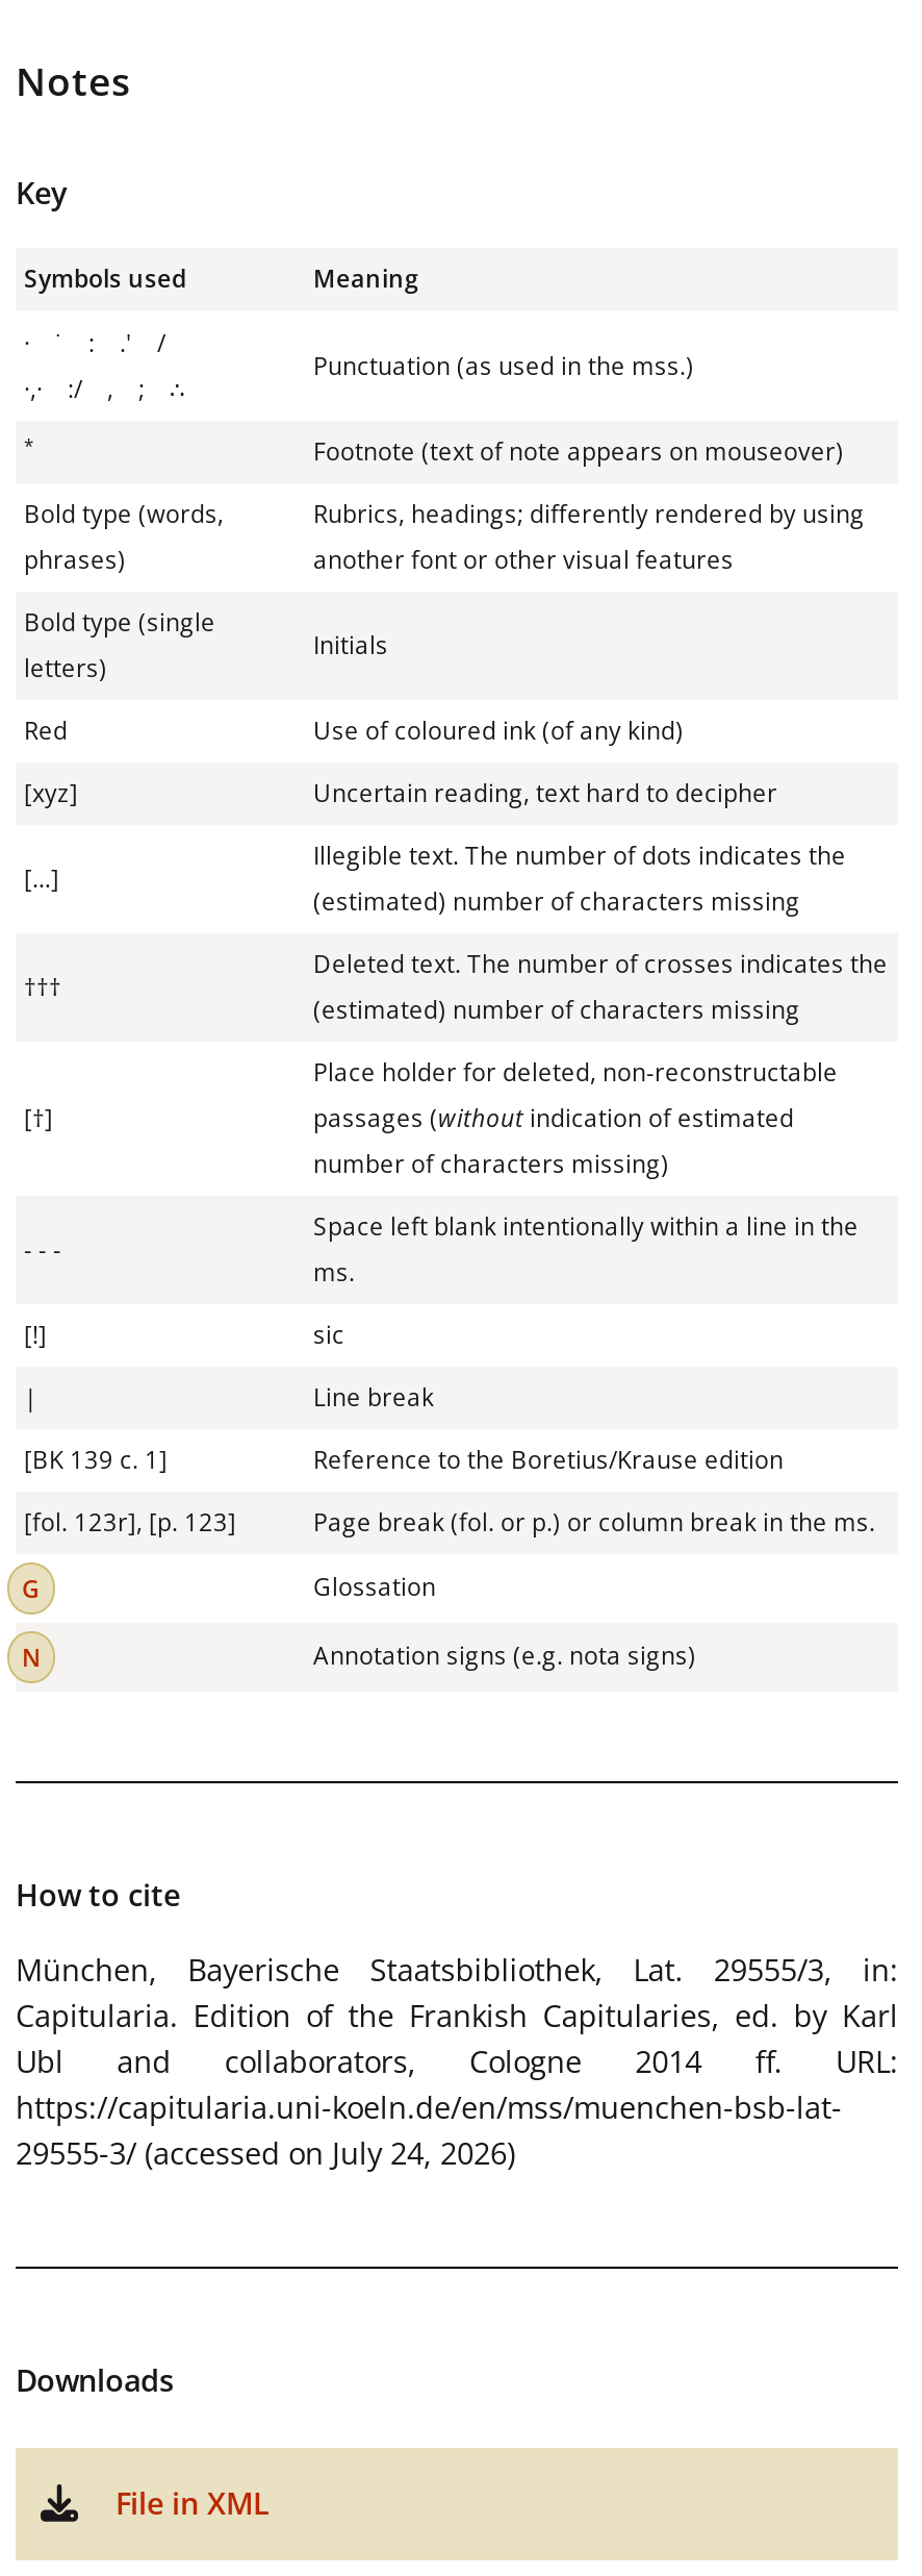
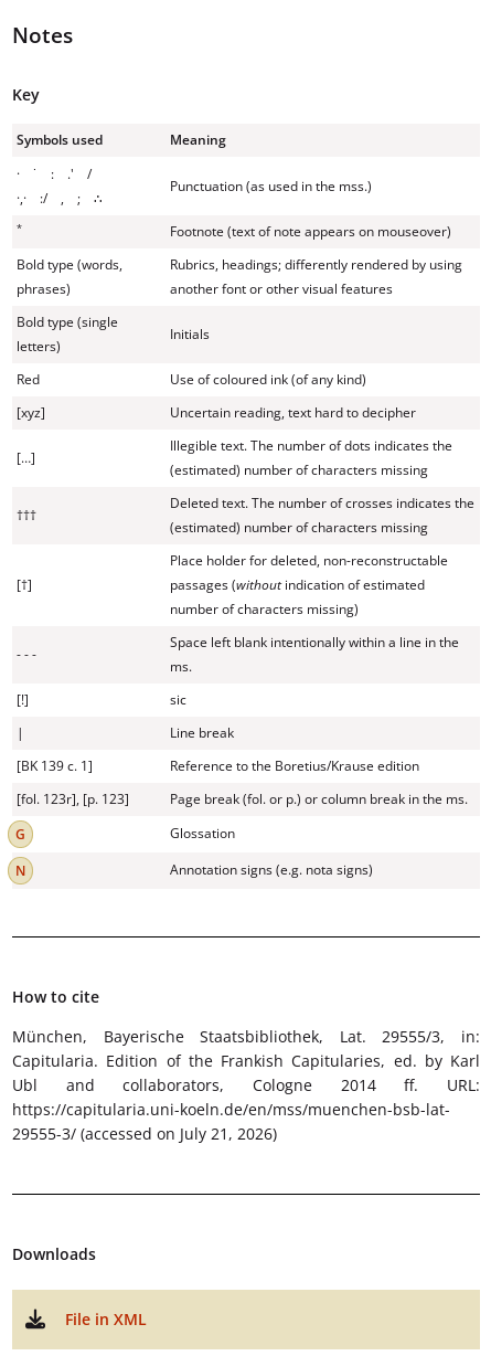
- 29555-3/ (accessed on July 24, 2026)
+ 29555-3/ (accessed on July 21, 2026)
